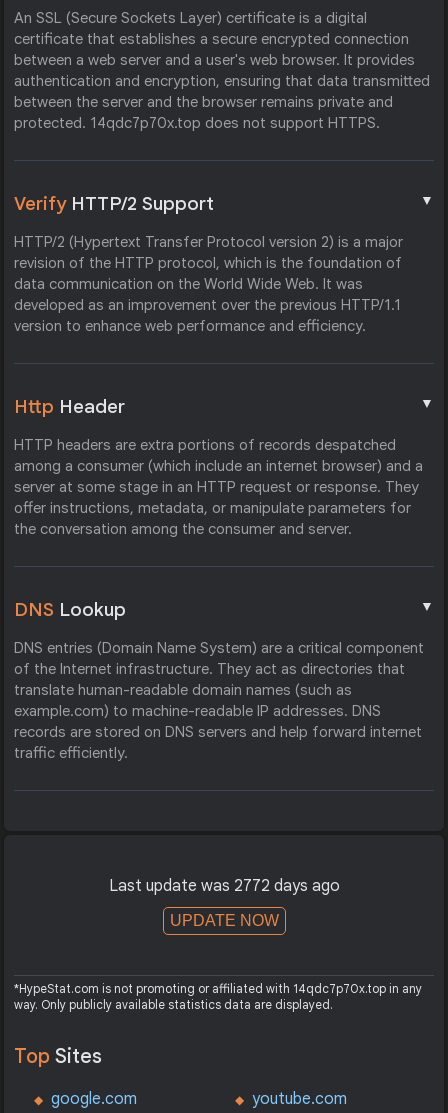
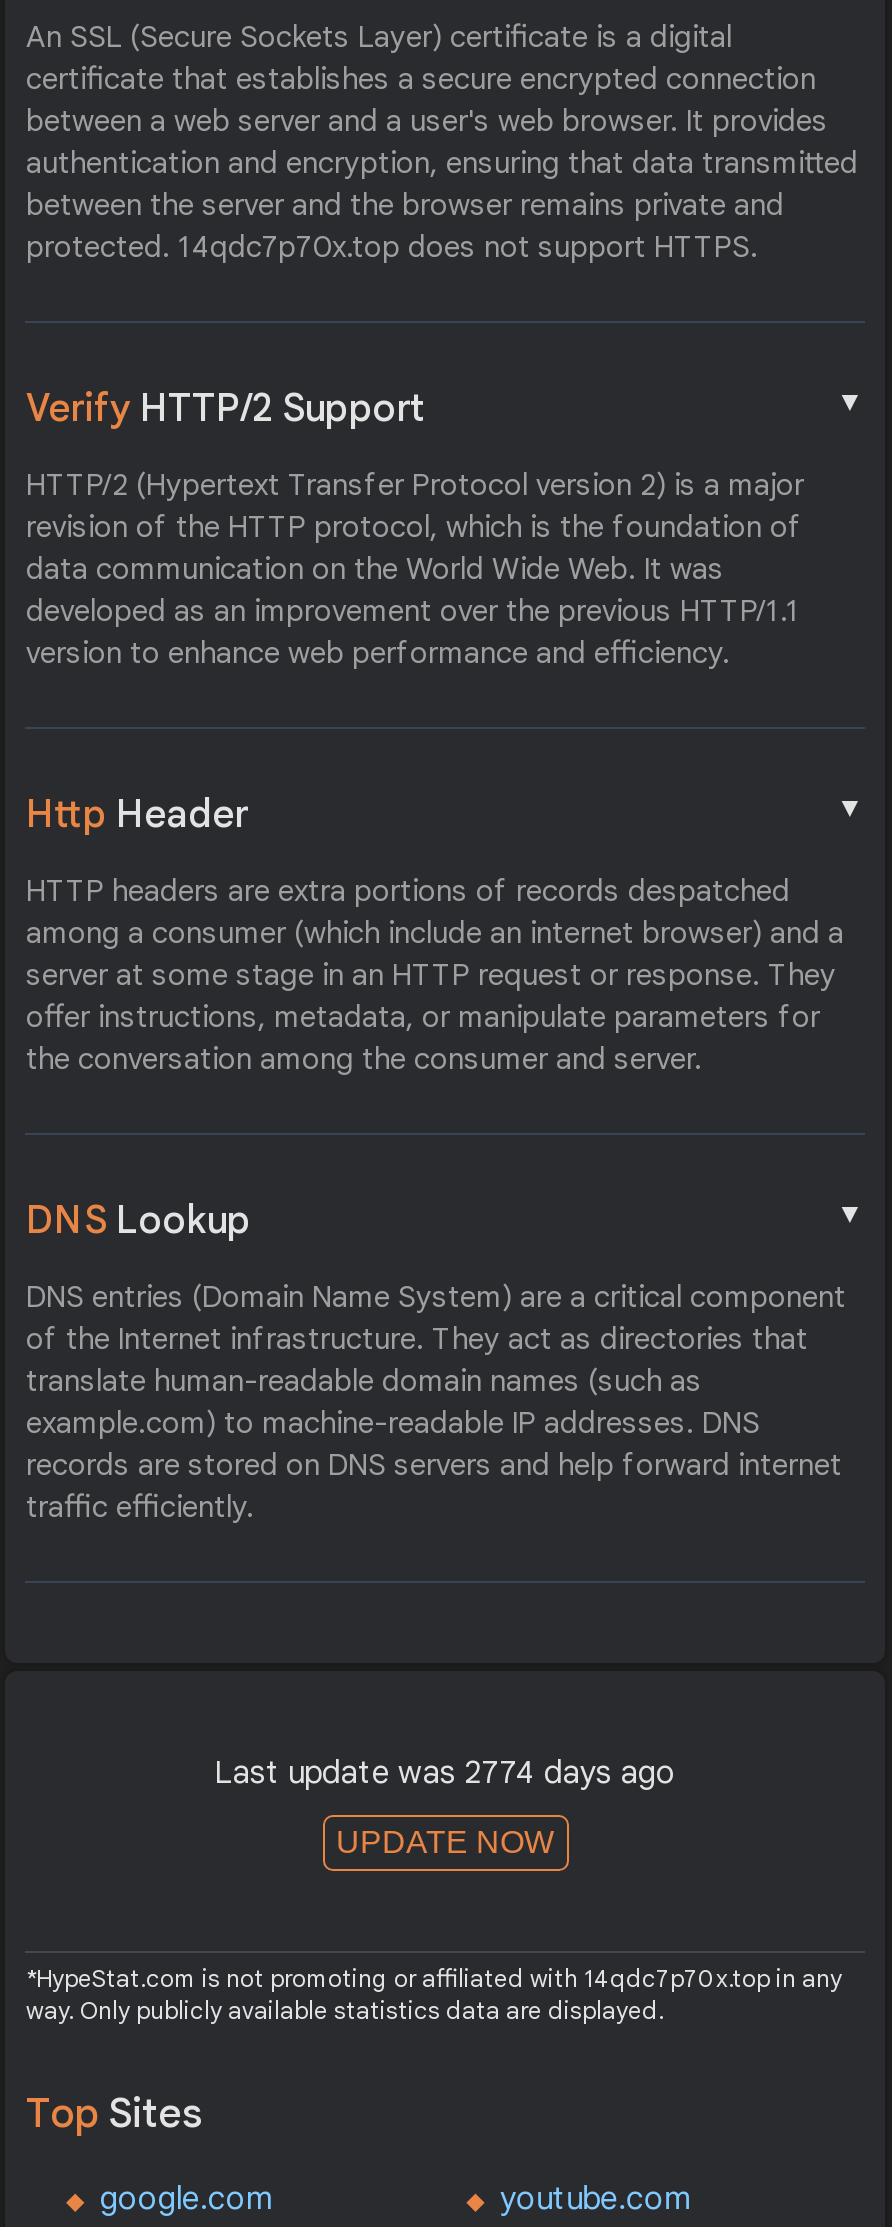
- Last update was 2772 days ago
+ Last update was 2774 days ago
